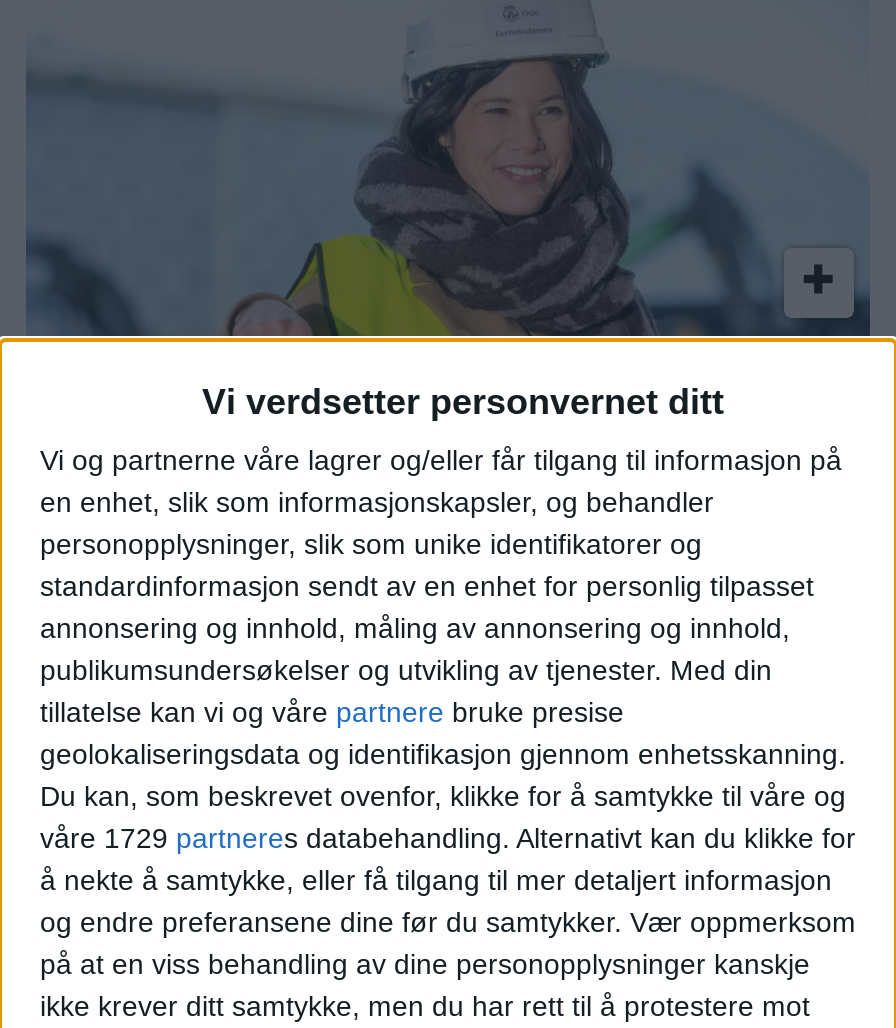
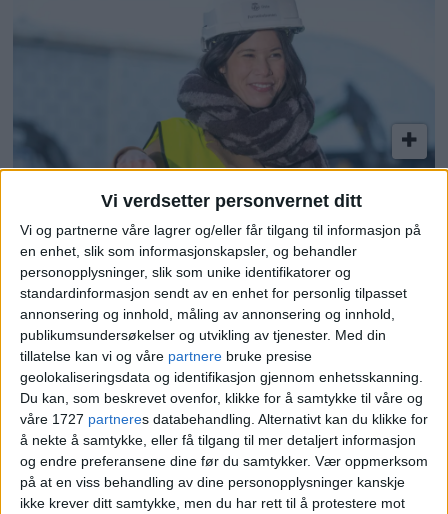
- våre 1729 partneres databehandling. Alternativt kan du klikke for
+ våre 1727 partneres databehandling. Alternativt kan du klikke for
